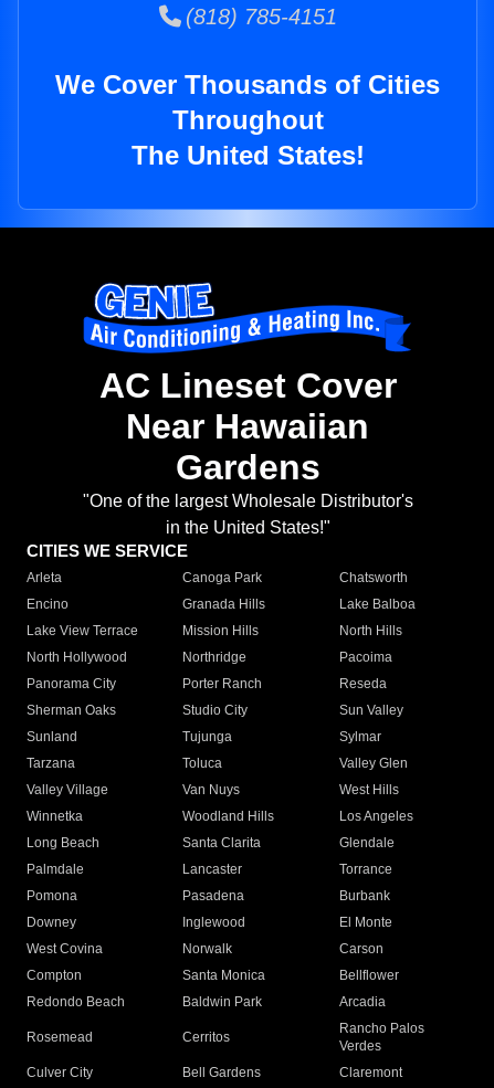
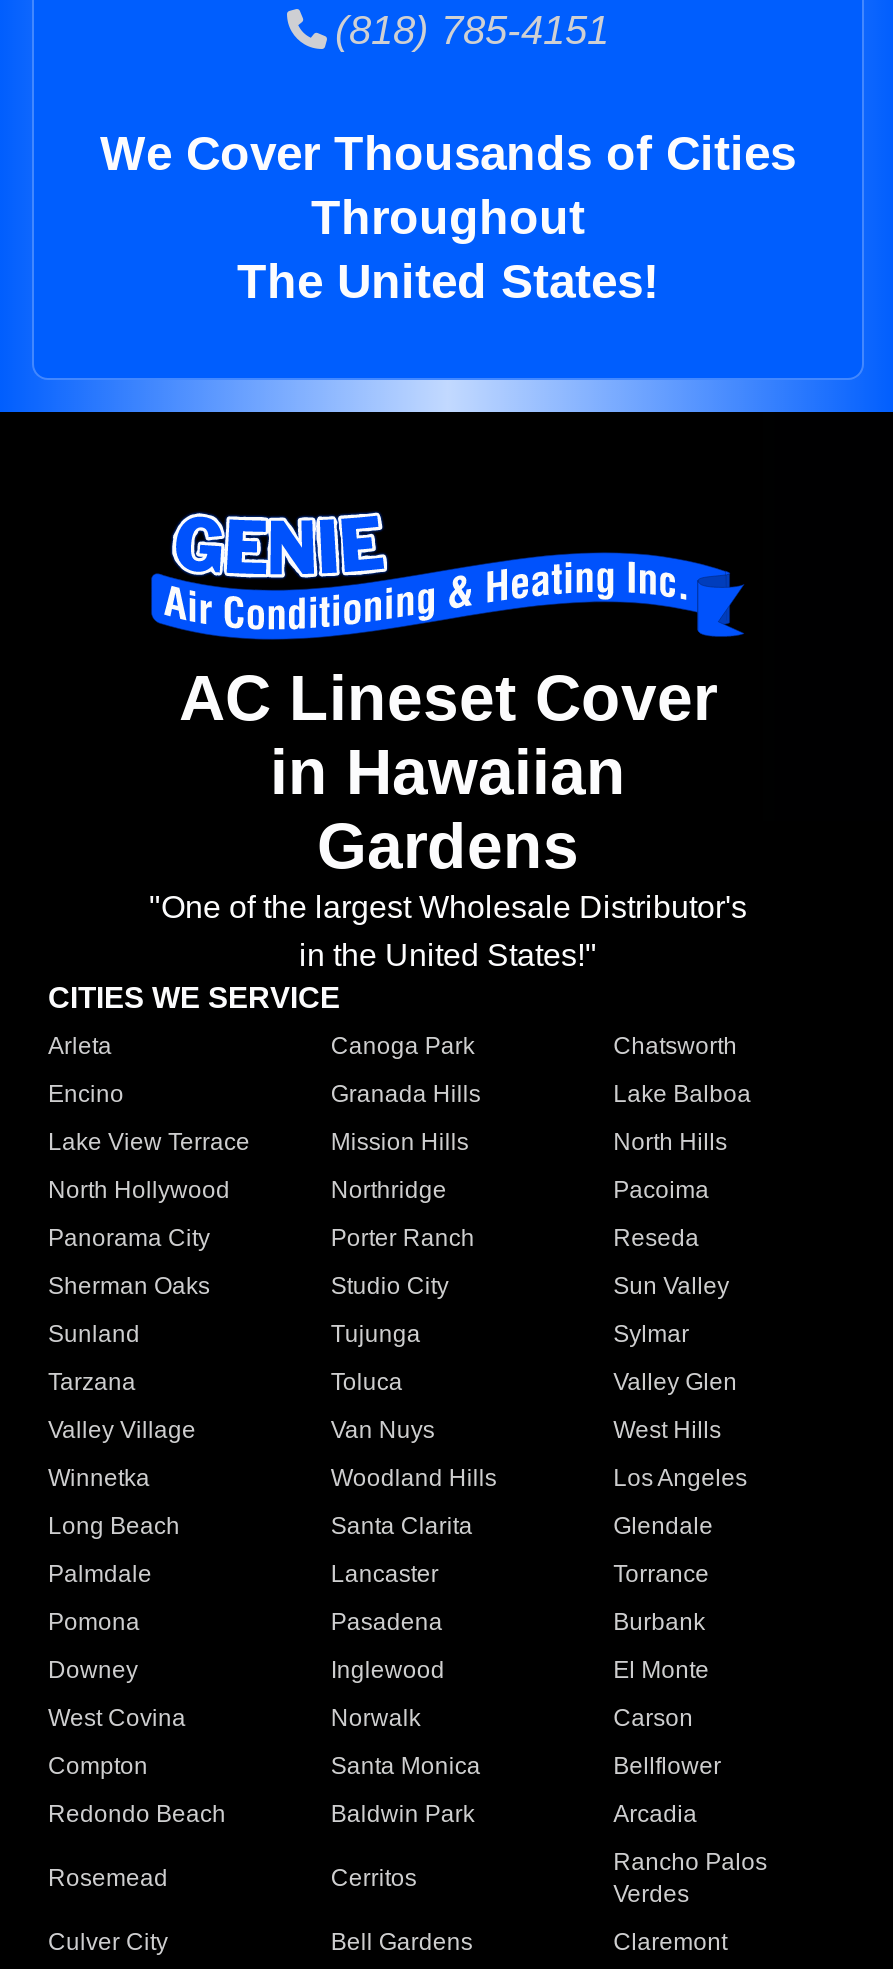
- Near Hawaiian
+ in Hawaiian
